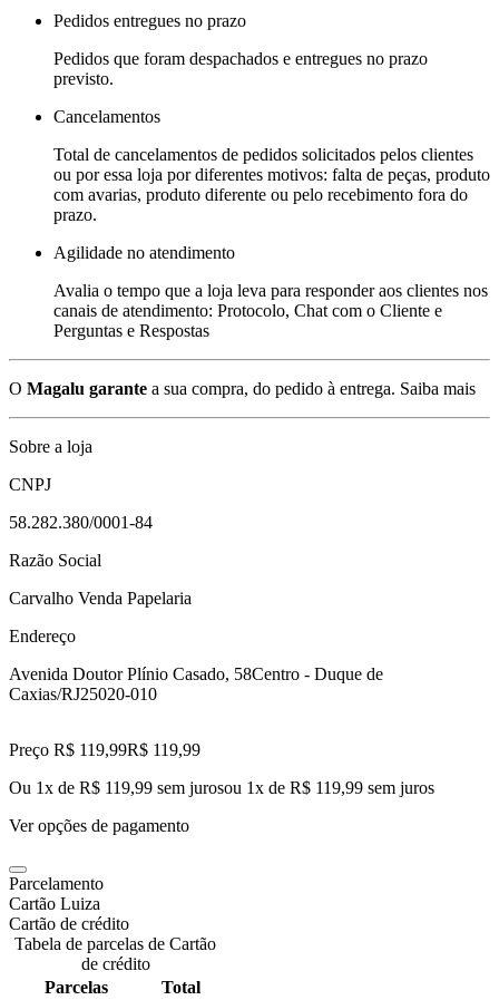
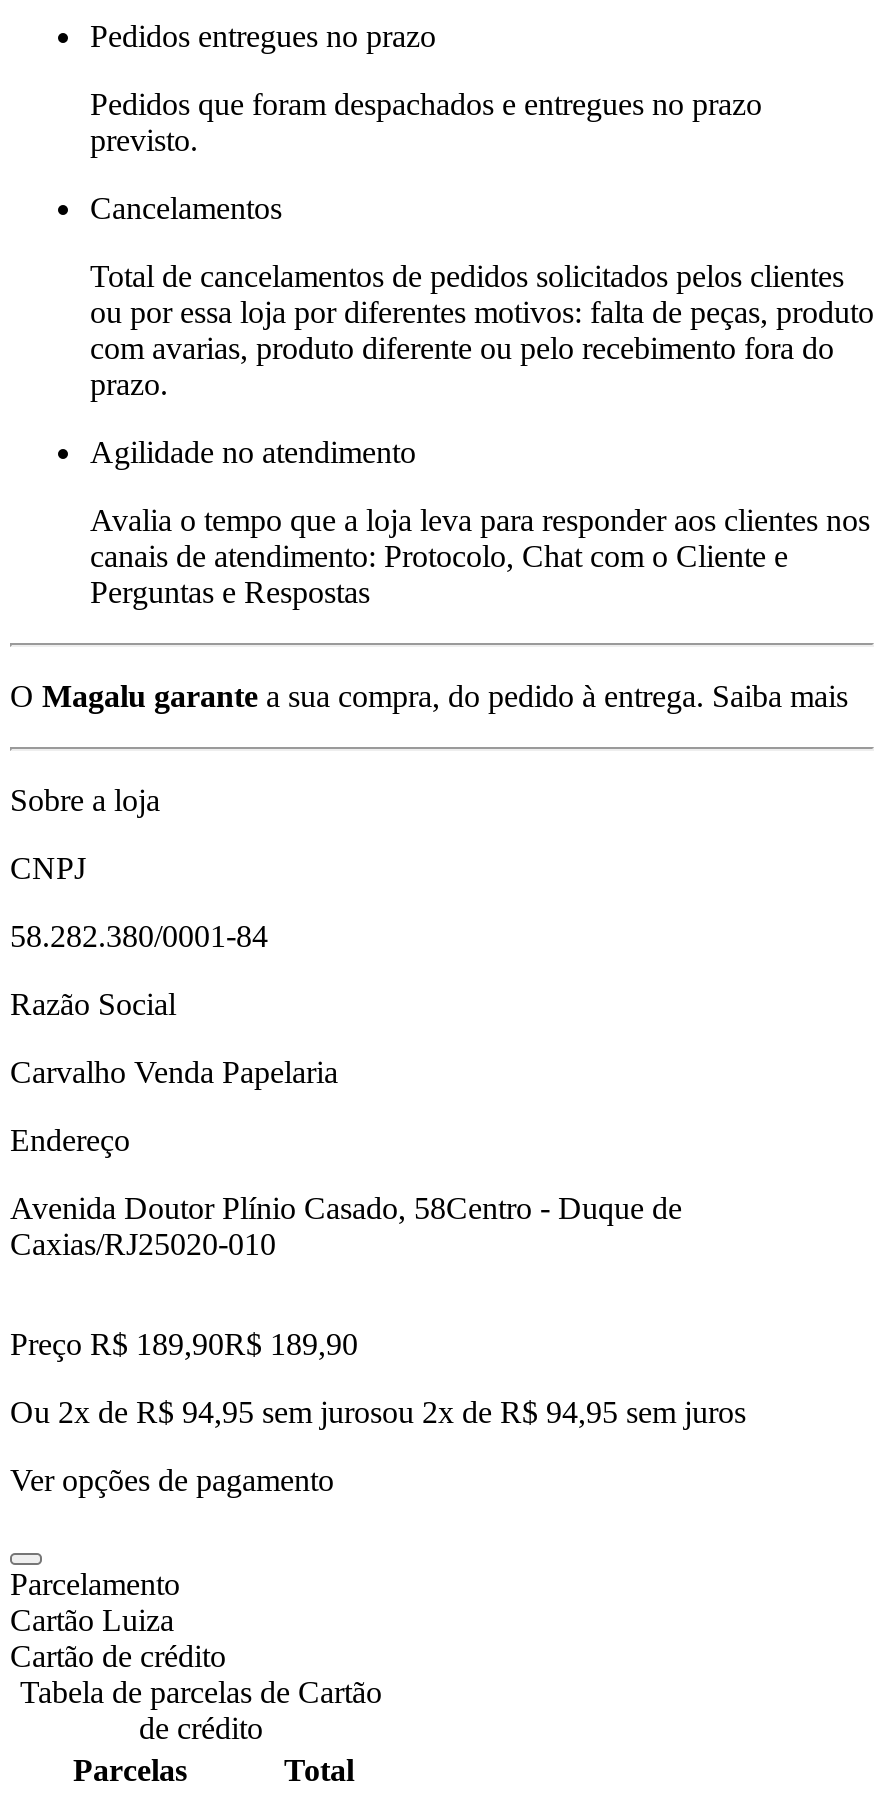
- Preço R$ 119,99R$ 119,99
+ Preço R$ 189,90R$ 189,90

- Ou 1x de R$ 119,99 sem jurosou 1x de R$ 119,99 sem juros
+ Ou 2x de R$ 94,95 sem jurosou 2x de R$ 94,95 sem juros
